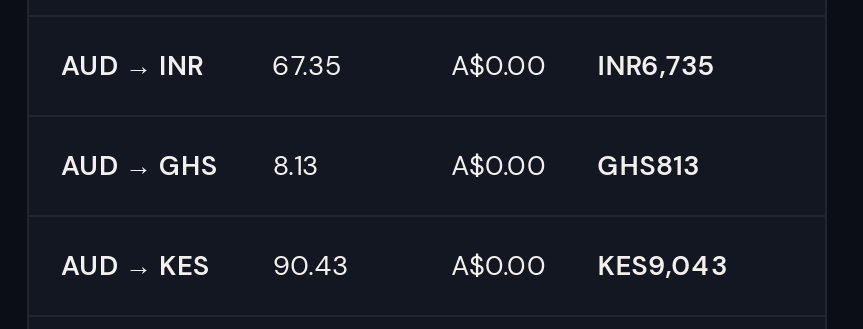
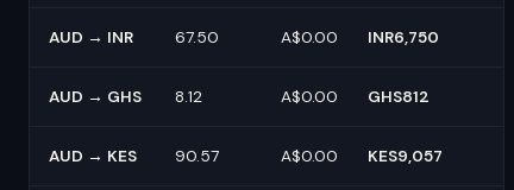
- 67.35
+ 67.50

- A$0.00 INR6,735
+ A$0.00 INR6,750

- 8.13
+ 8.12

- A$0.00 GHS813
+ A$0.00 GHS812

- 90.43
+ 90.57

- A$0.00 KES9,043
+ A$0.00 KES9,057
